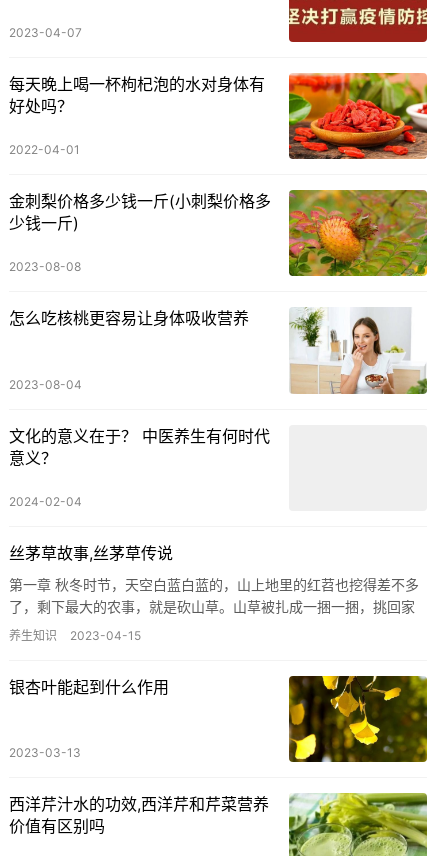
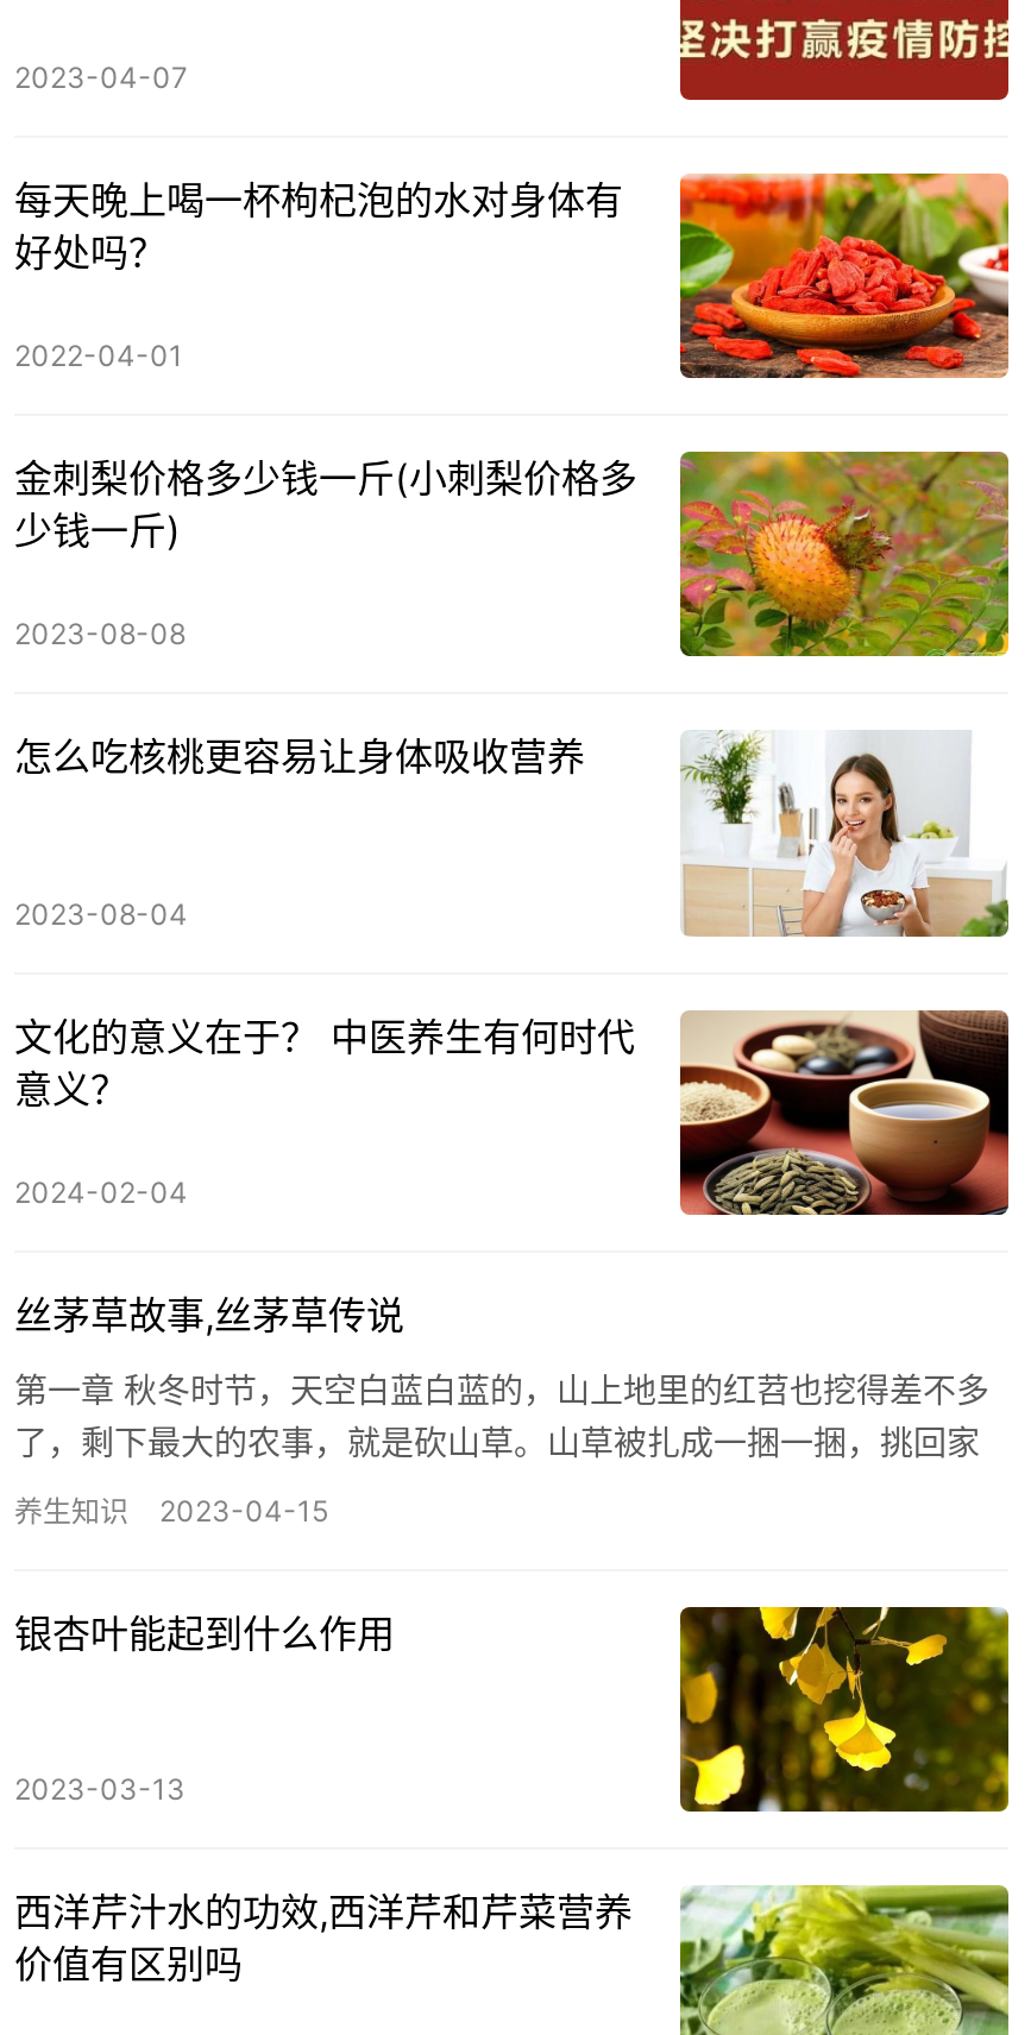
+ [image]
